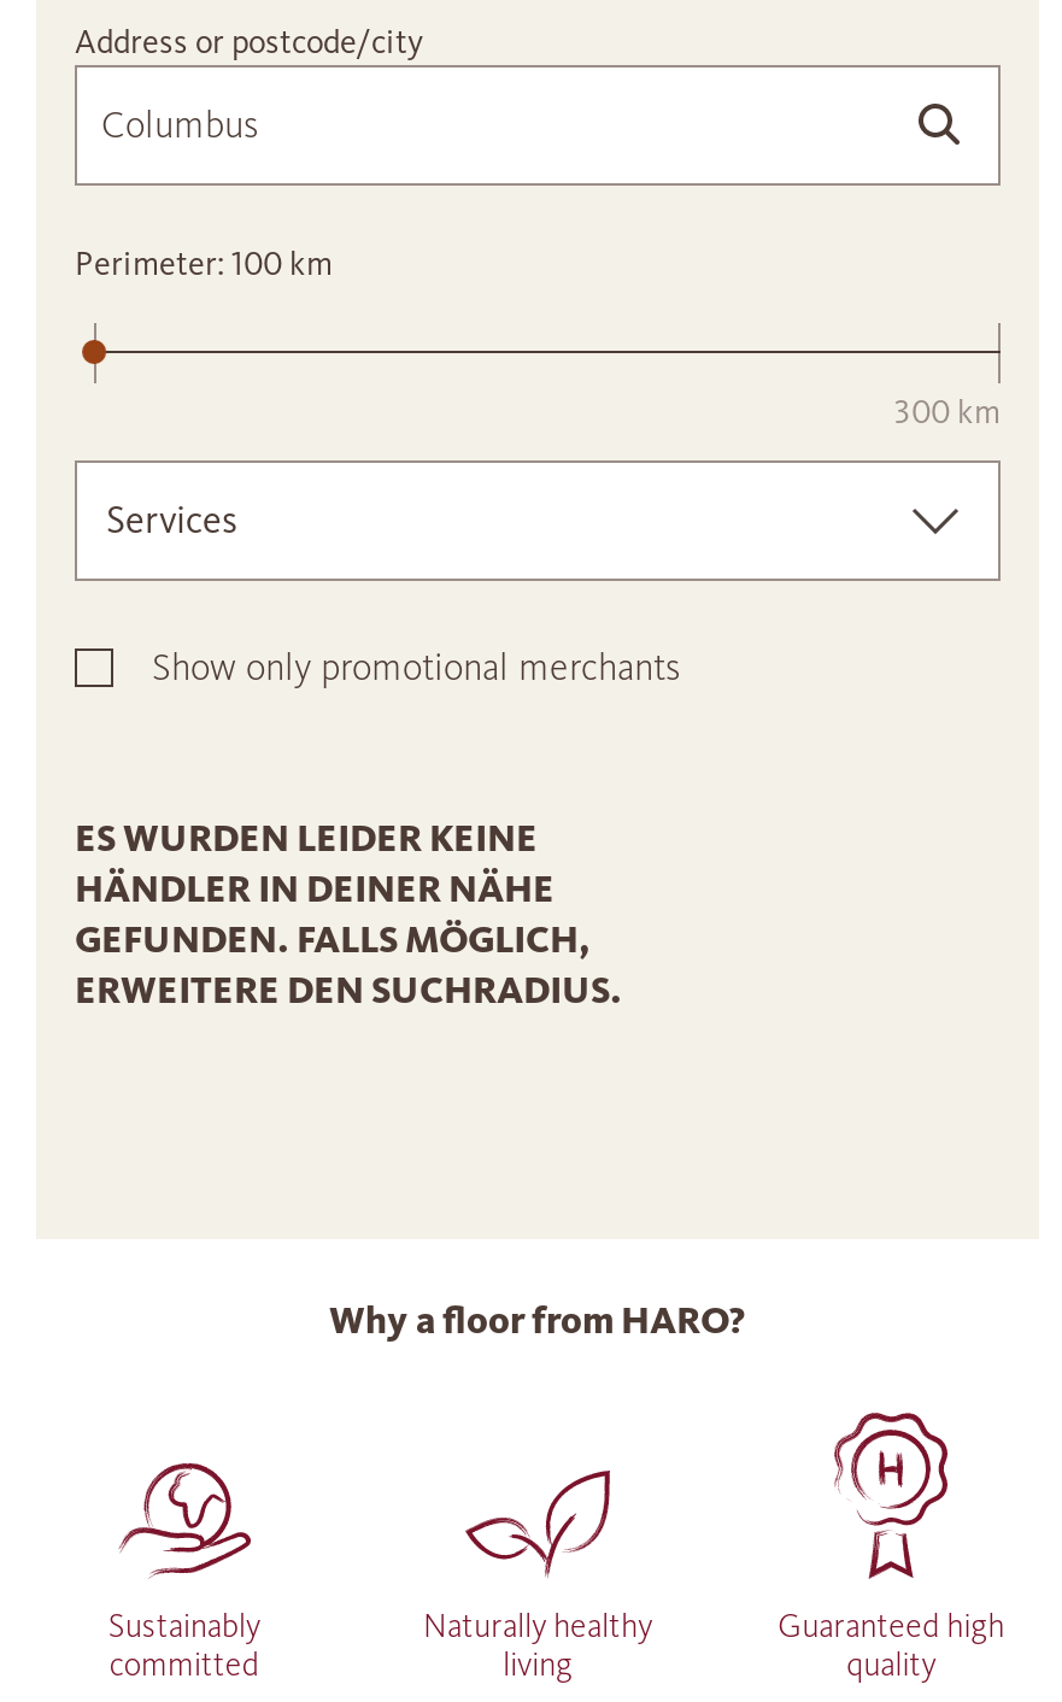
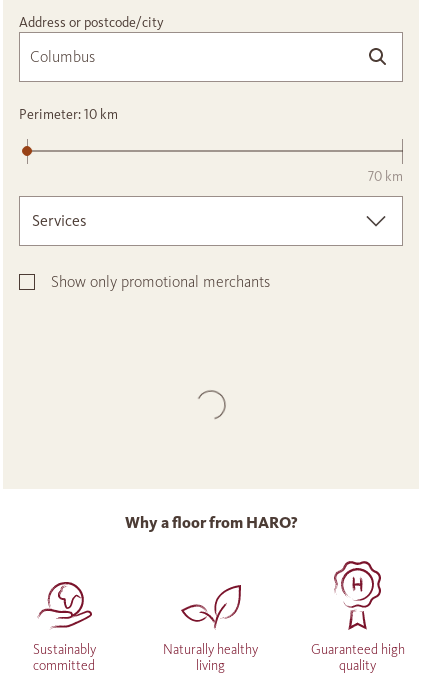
- Perimeter: 100 km
+ Perimeter: 10 km

- 300 km
+ 70 km

- ES WURDEN LEIDER KEINE
- HÄNDLER IN DEINER NÄHE
- GEFUNDEN. FALLS MÖGLICH,
- ERWEITERE DEN SUCHRADIUS.
